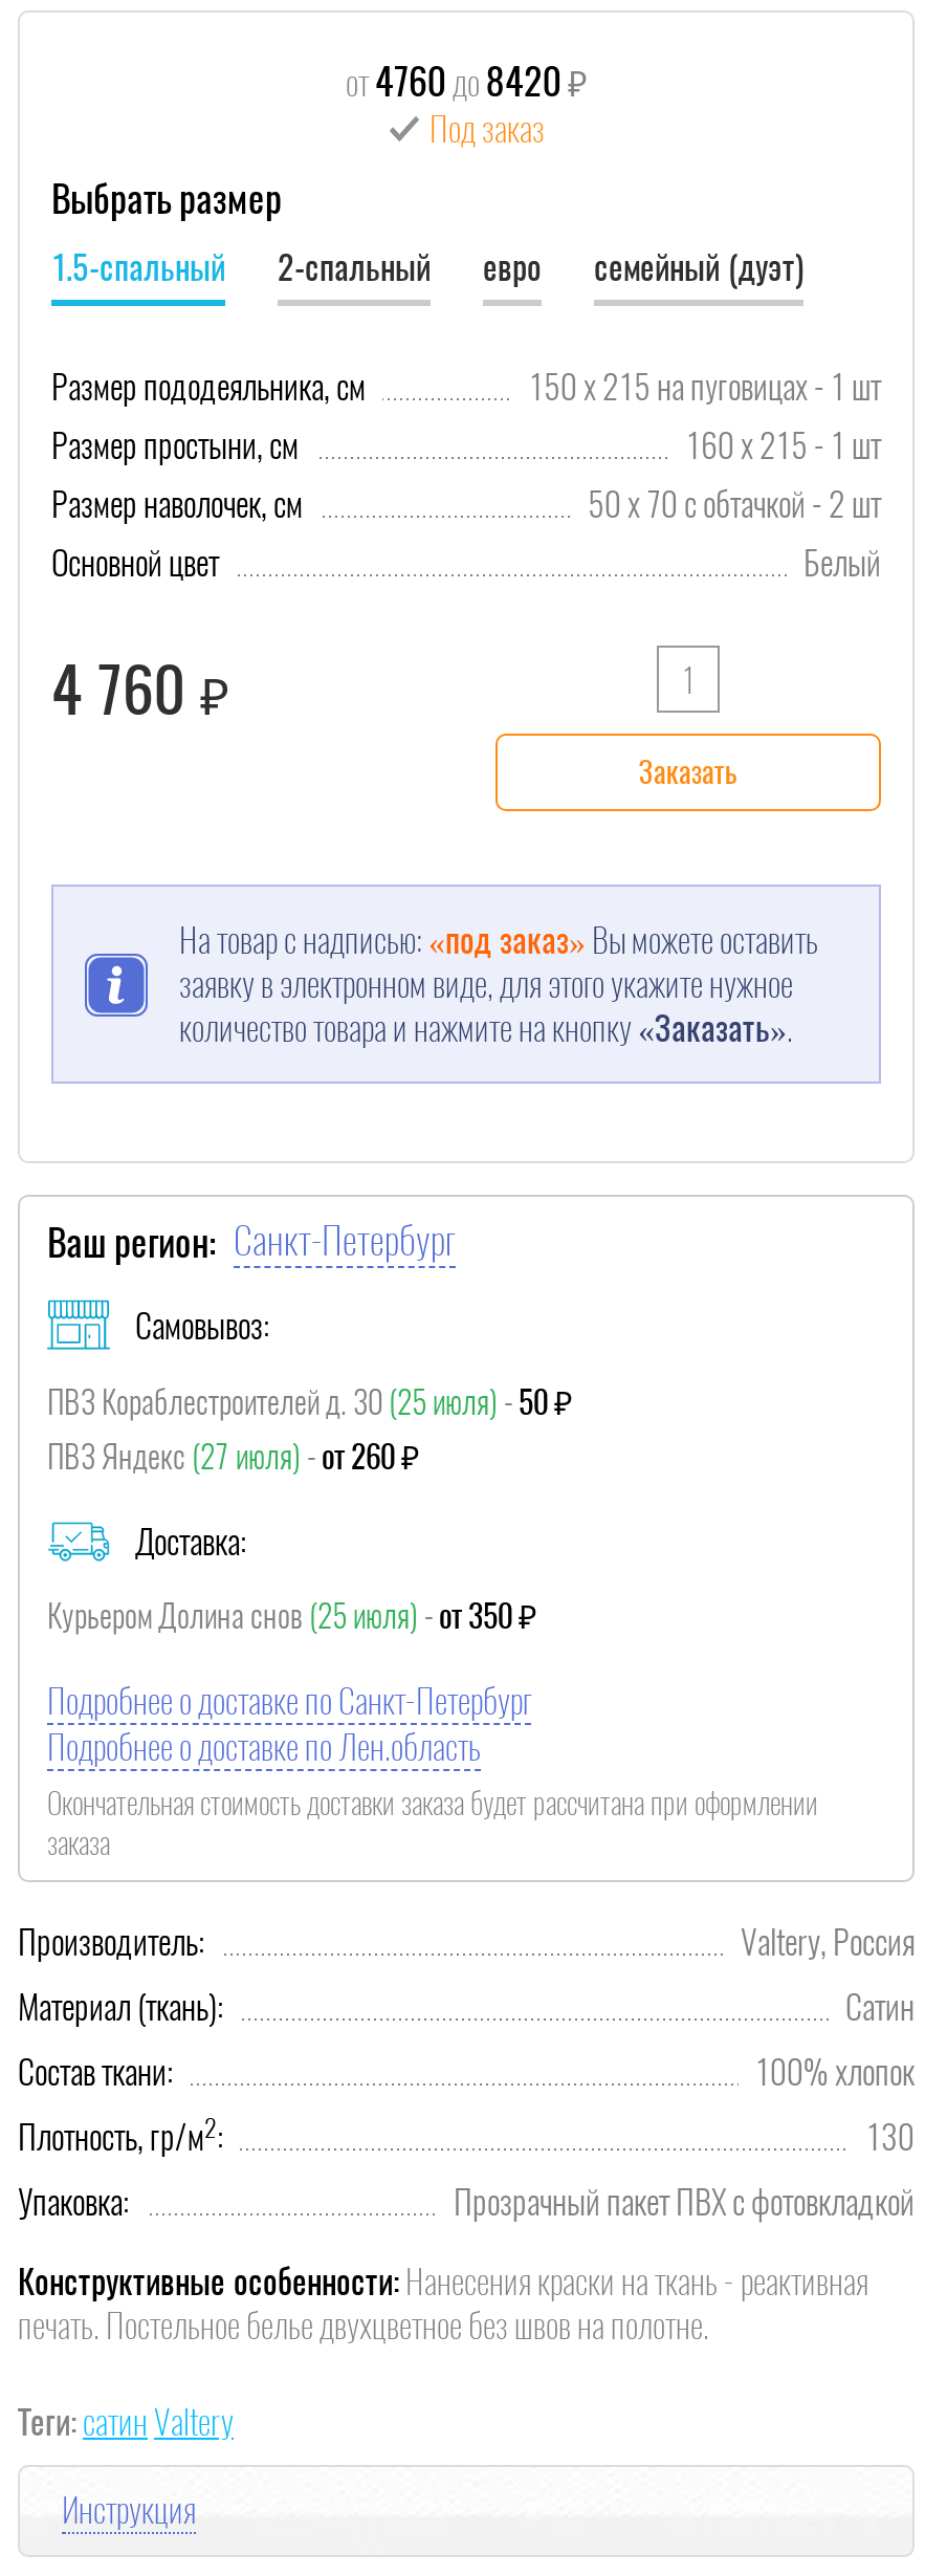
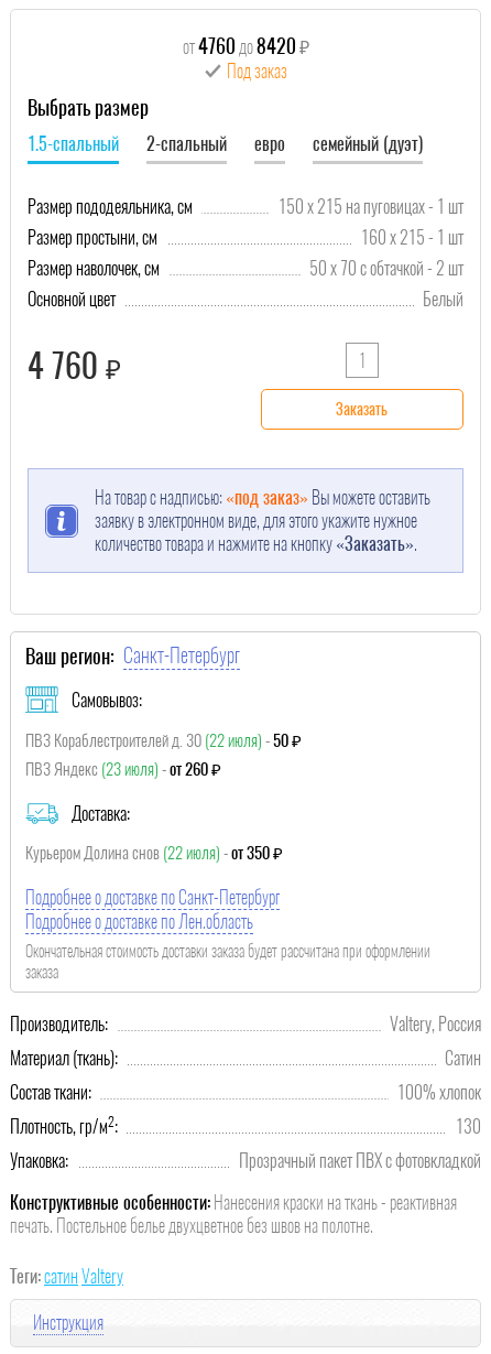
- ПВЗ Кораблестроителей д. 30 (25 июля) - 50 ₽
+ ПВЗ Кораблестроителей д. 30 (22 июля) - 50 ₽

- ПВЗ Яндекс (27 июля) - от 260 ₽
+ ПВЗ Яндекс (23 июля) - от 260 ₽

- Курьером Долина снов (25 июля) - от 350 ₽
+ Курьером Долина снов (22 июля) - от 350 ₽
